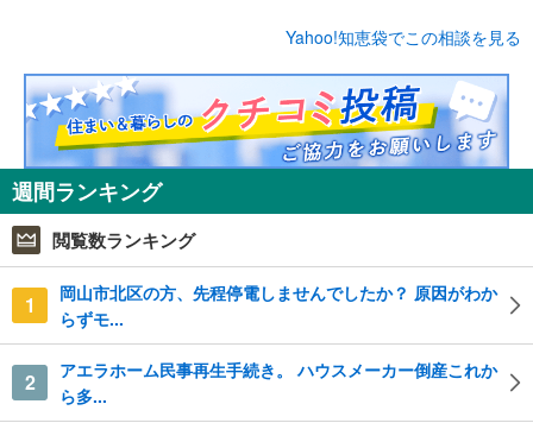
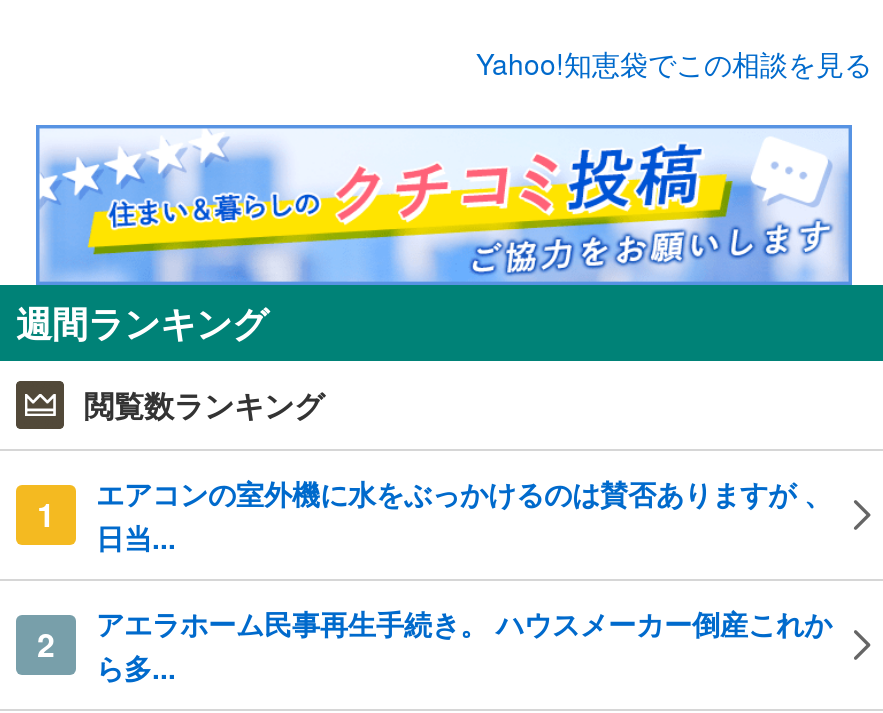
- 岡山市北区の方、先程停電しませんでしたか？ 原因がわか
- らずモ...
+ エアコンの室外機に水をぶっかけるのは賛否ありますが 、
+ 日当...
